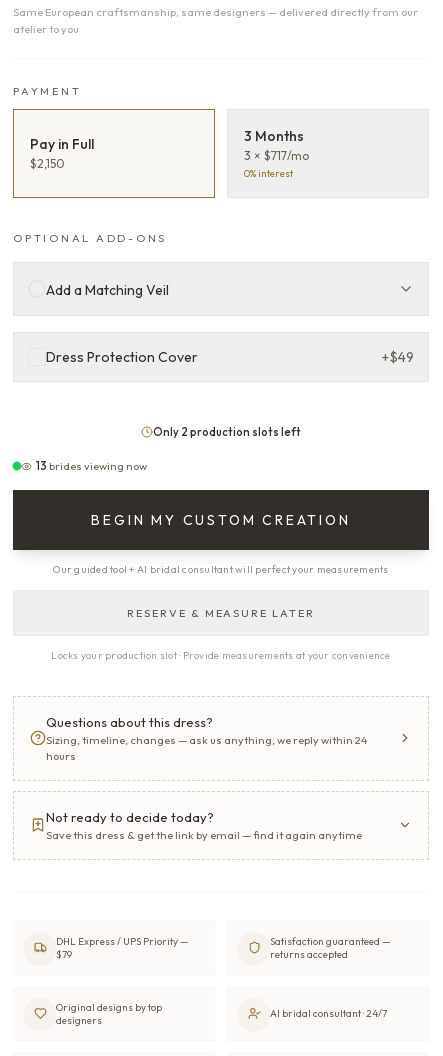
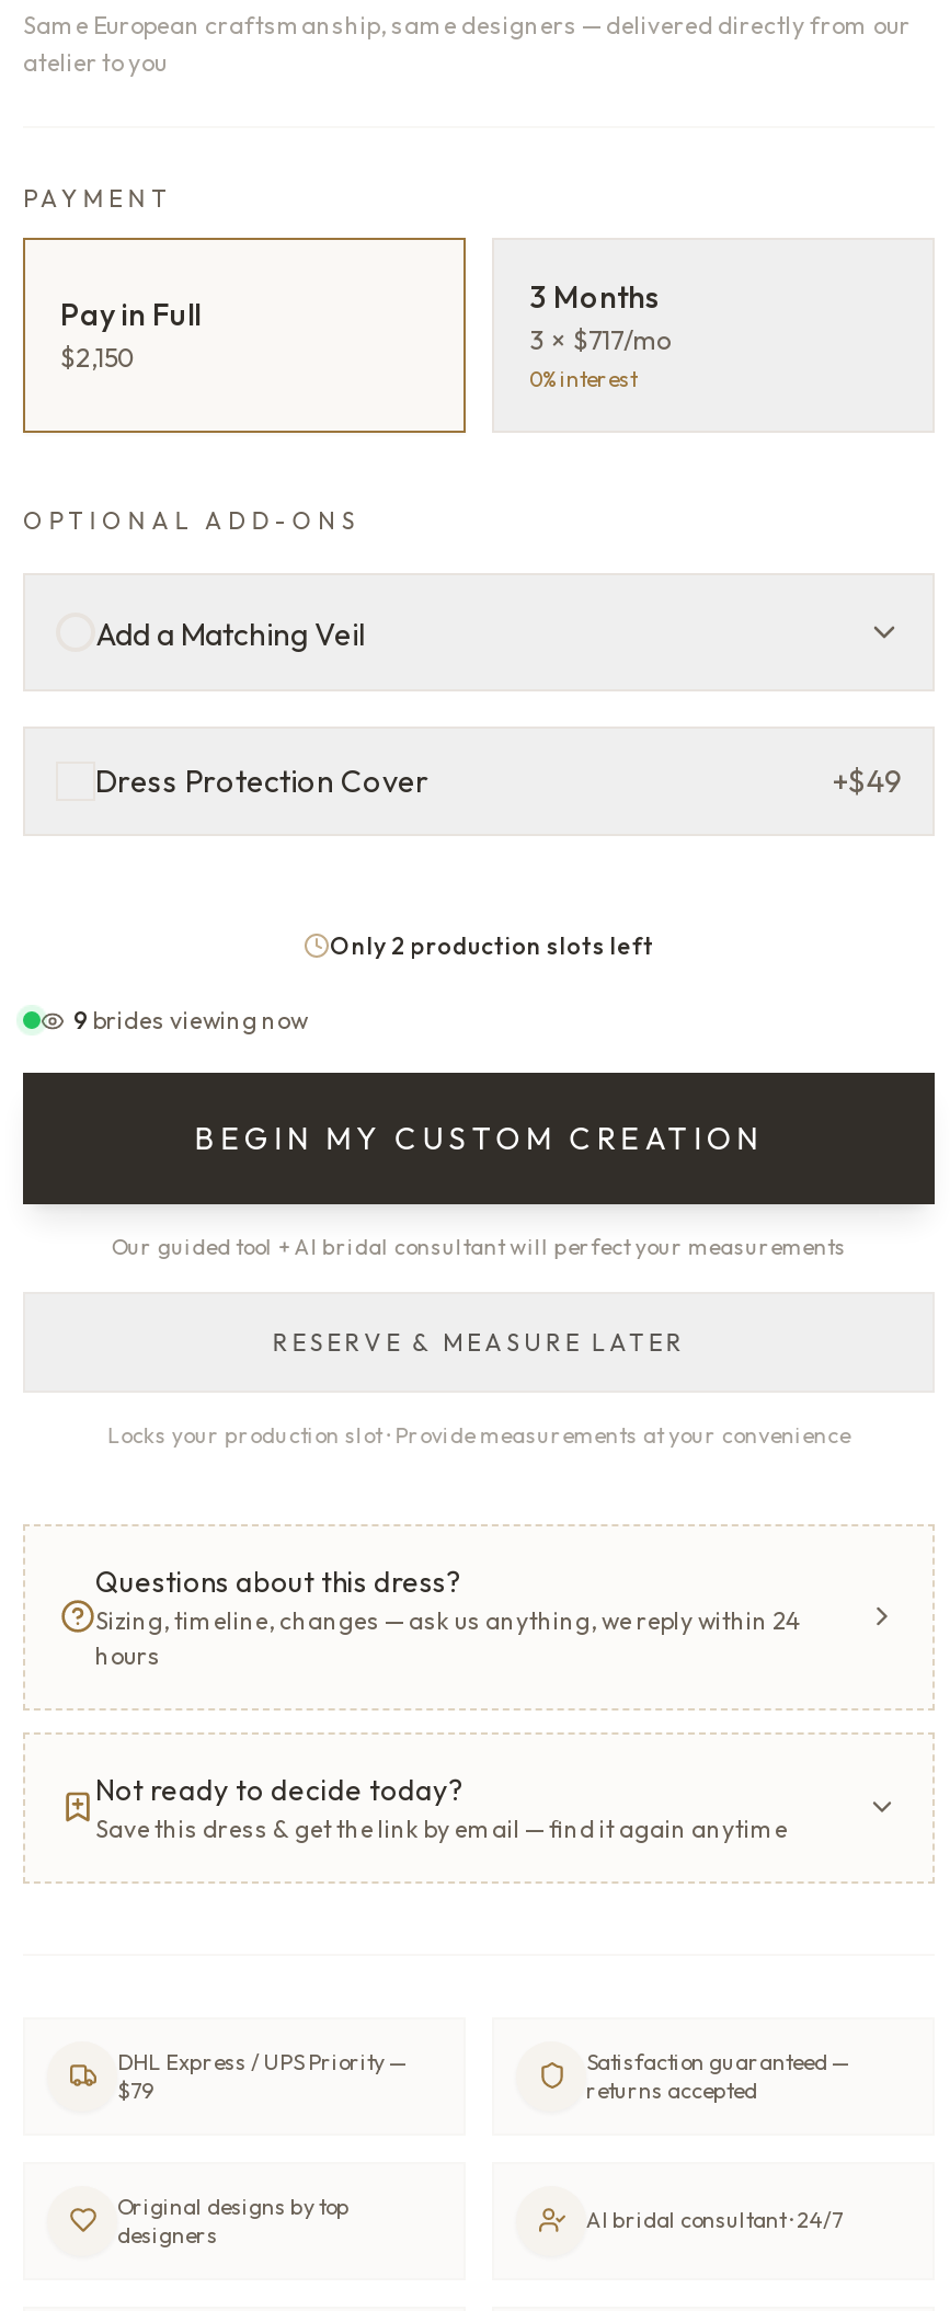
- 13 brides viewing now
+ 9 brides viewing now
